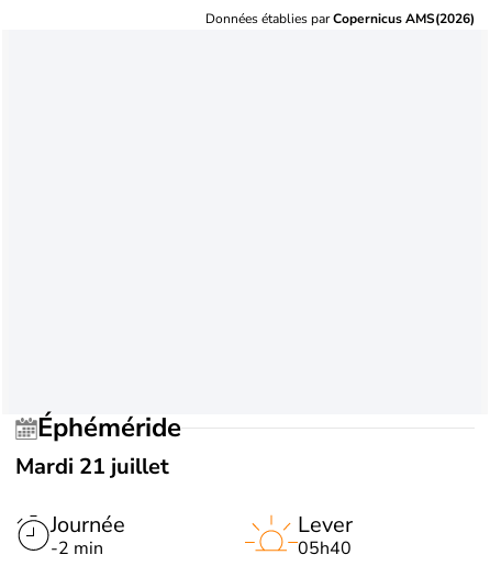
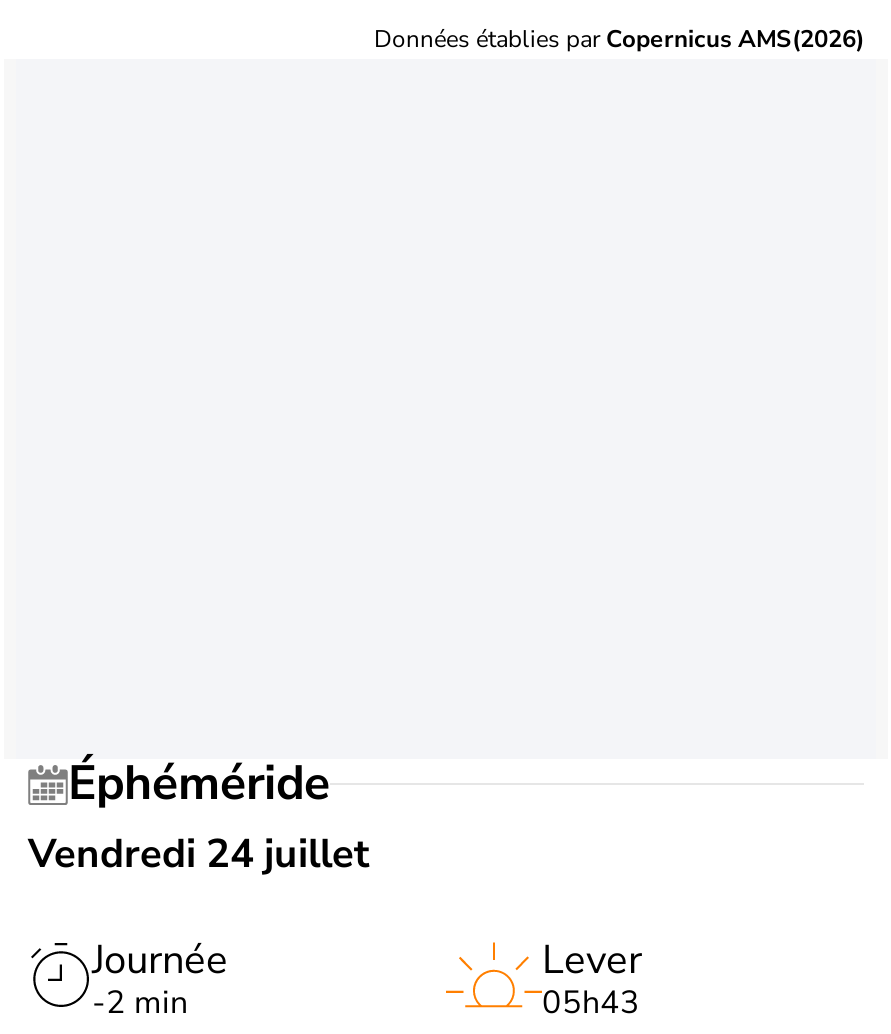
- Mardi 21 juillet
+ Vendredi 24 juillet

- 05h40
+ 05h43
